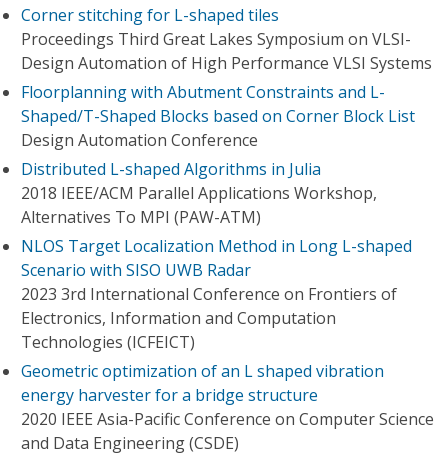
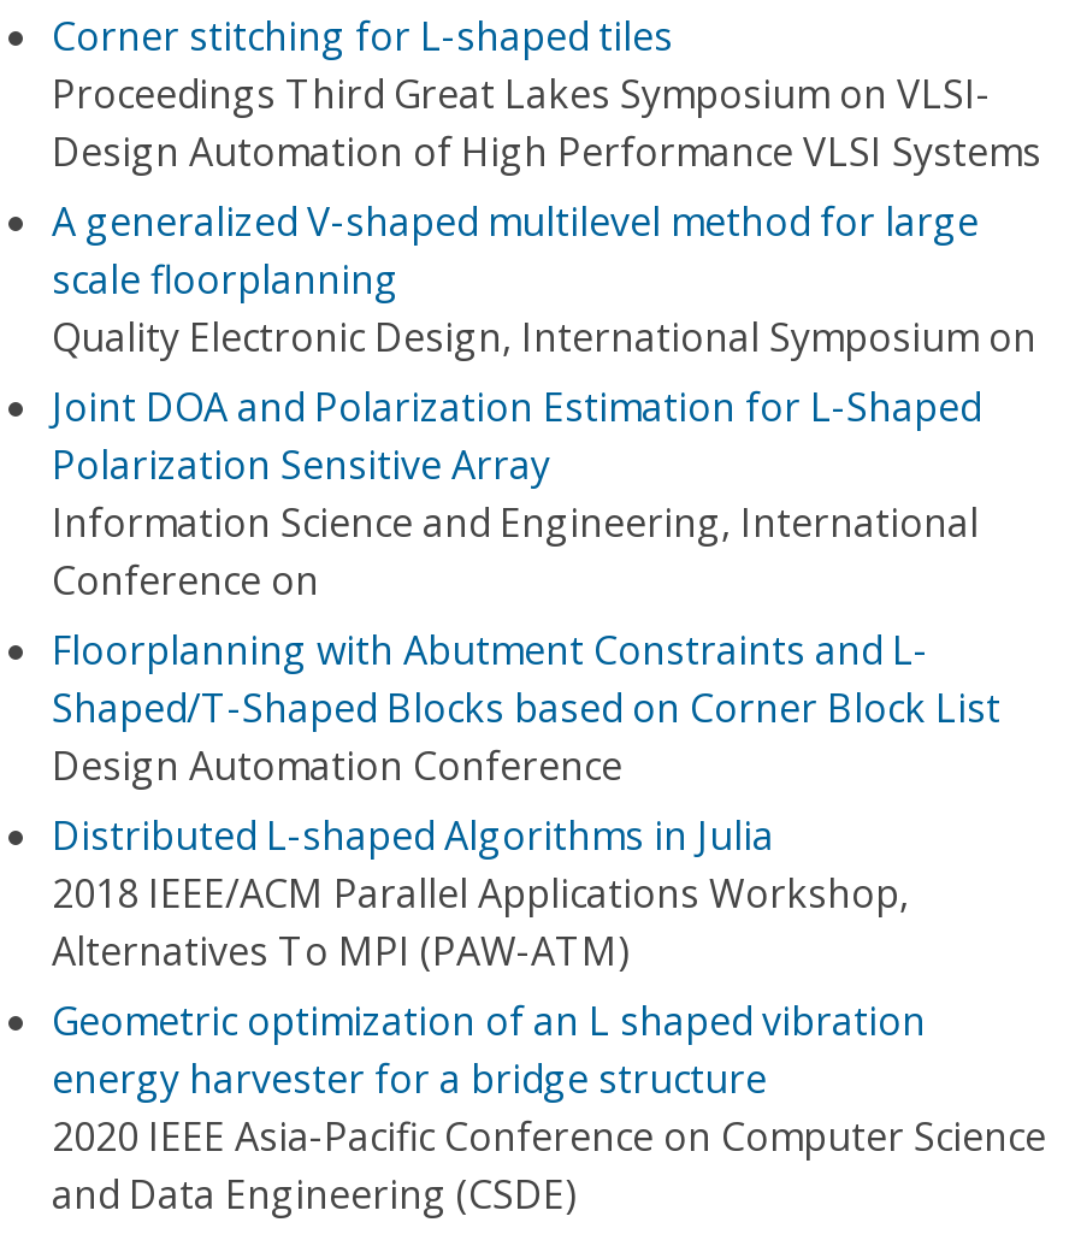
+ A generalized V-shaped multilevel method for large
+ scale floorplanning
+ Quality Electronic Design, International Symposium on
+ Joint DOA and Polarization Estimation for L-Shaped
+ Polarization Sensitive Array
+ Information Science and Engineering, International
+ Conference on

moved down: Floorplanning with Abutment Constraints and L- | Shaped/T-Shaped Blocks based on Corner Block List | Design Automation Conference | Distributed L-shaped Algorithms in Julia | 2018 IEEE/ACM Parallel Applications Workshop, | Alternatives To MPI (PAW-ATM)

- NLOS Target Localization Method in Long L-shaped
- Scenario with SISO UWB Radar
- 2023 3rd International Conference on Frontiers of
- Electronics, Information and Computation
- Technologies (ICFEICT)
